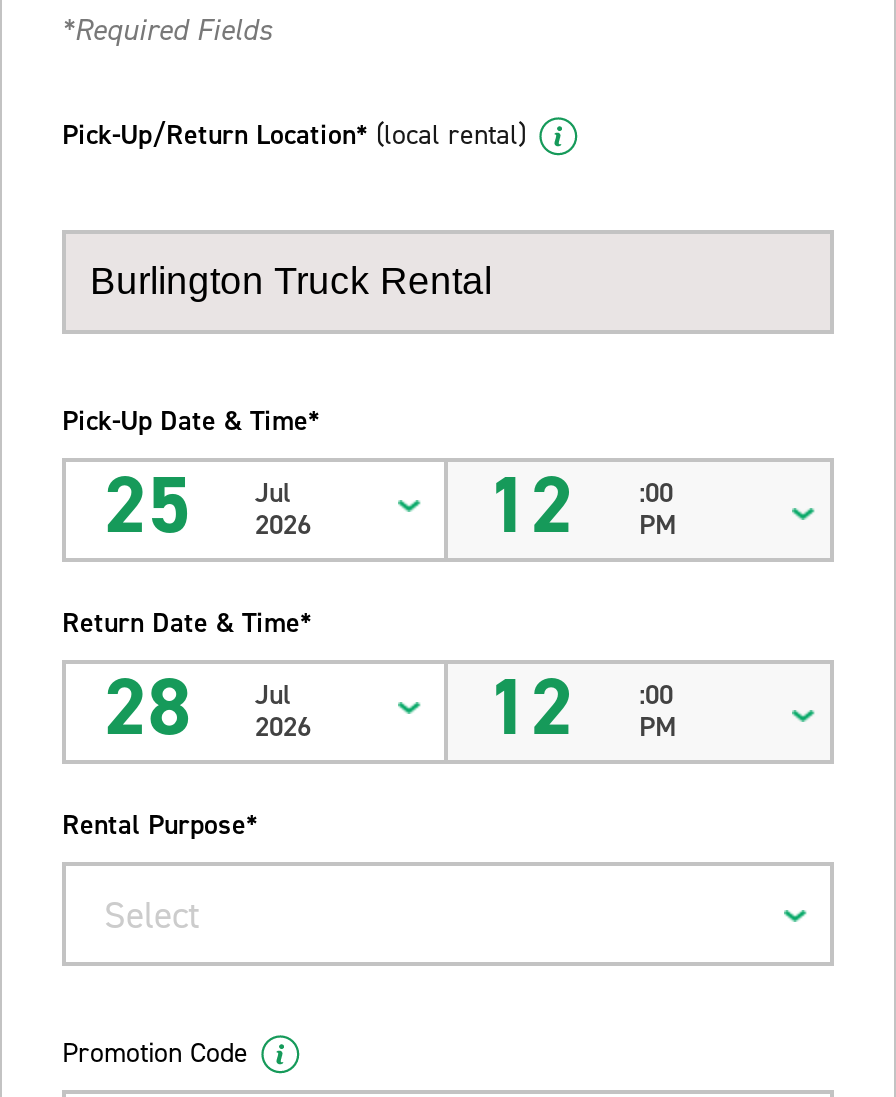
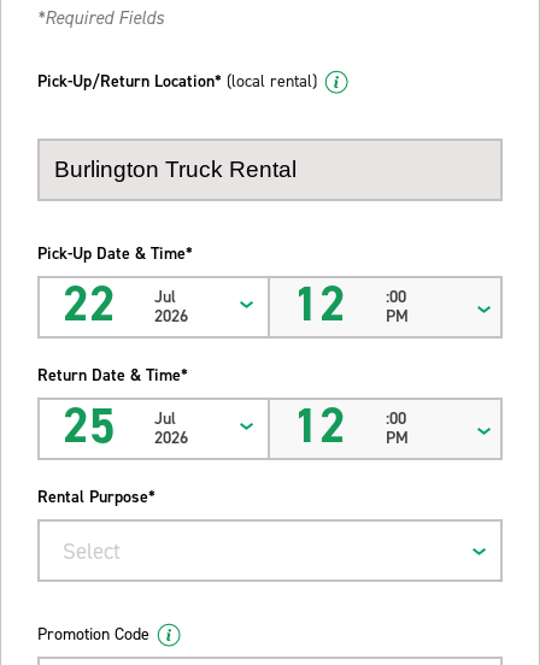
- 25 Jul 2026
+ 22 Jul 2026

- 28 Jul 2026
+ 25 Jul 2026
